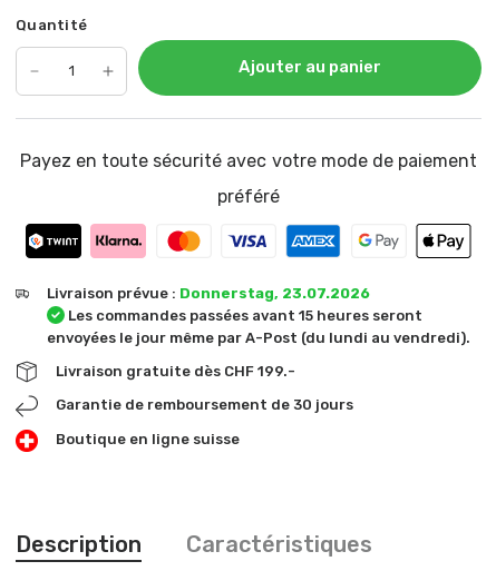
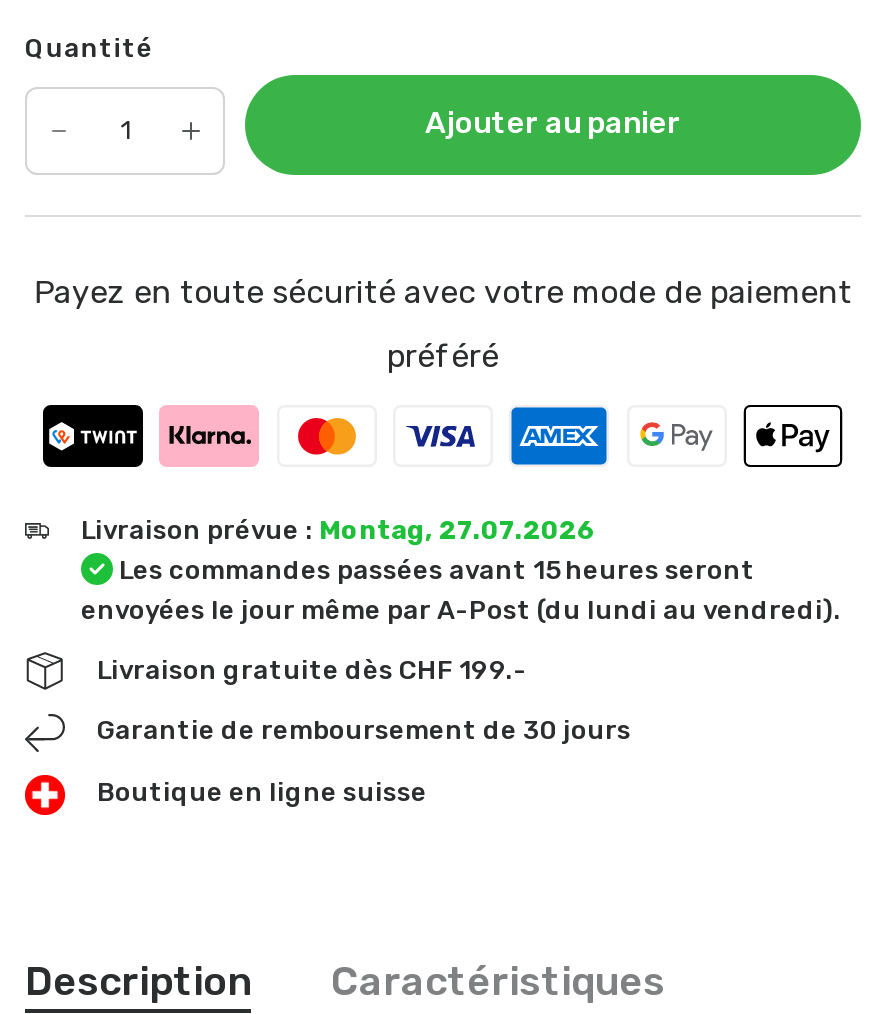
- Livraison prévue : Donnerstag, 23.07.2026
+ Livraison prévue : Montag, 27.07.2026
